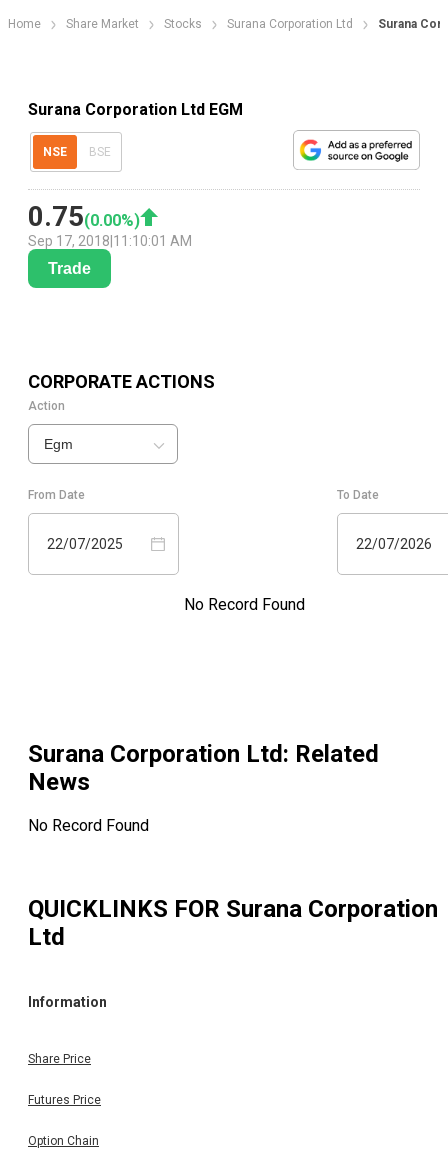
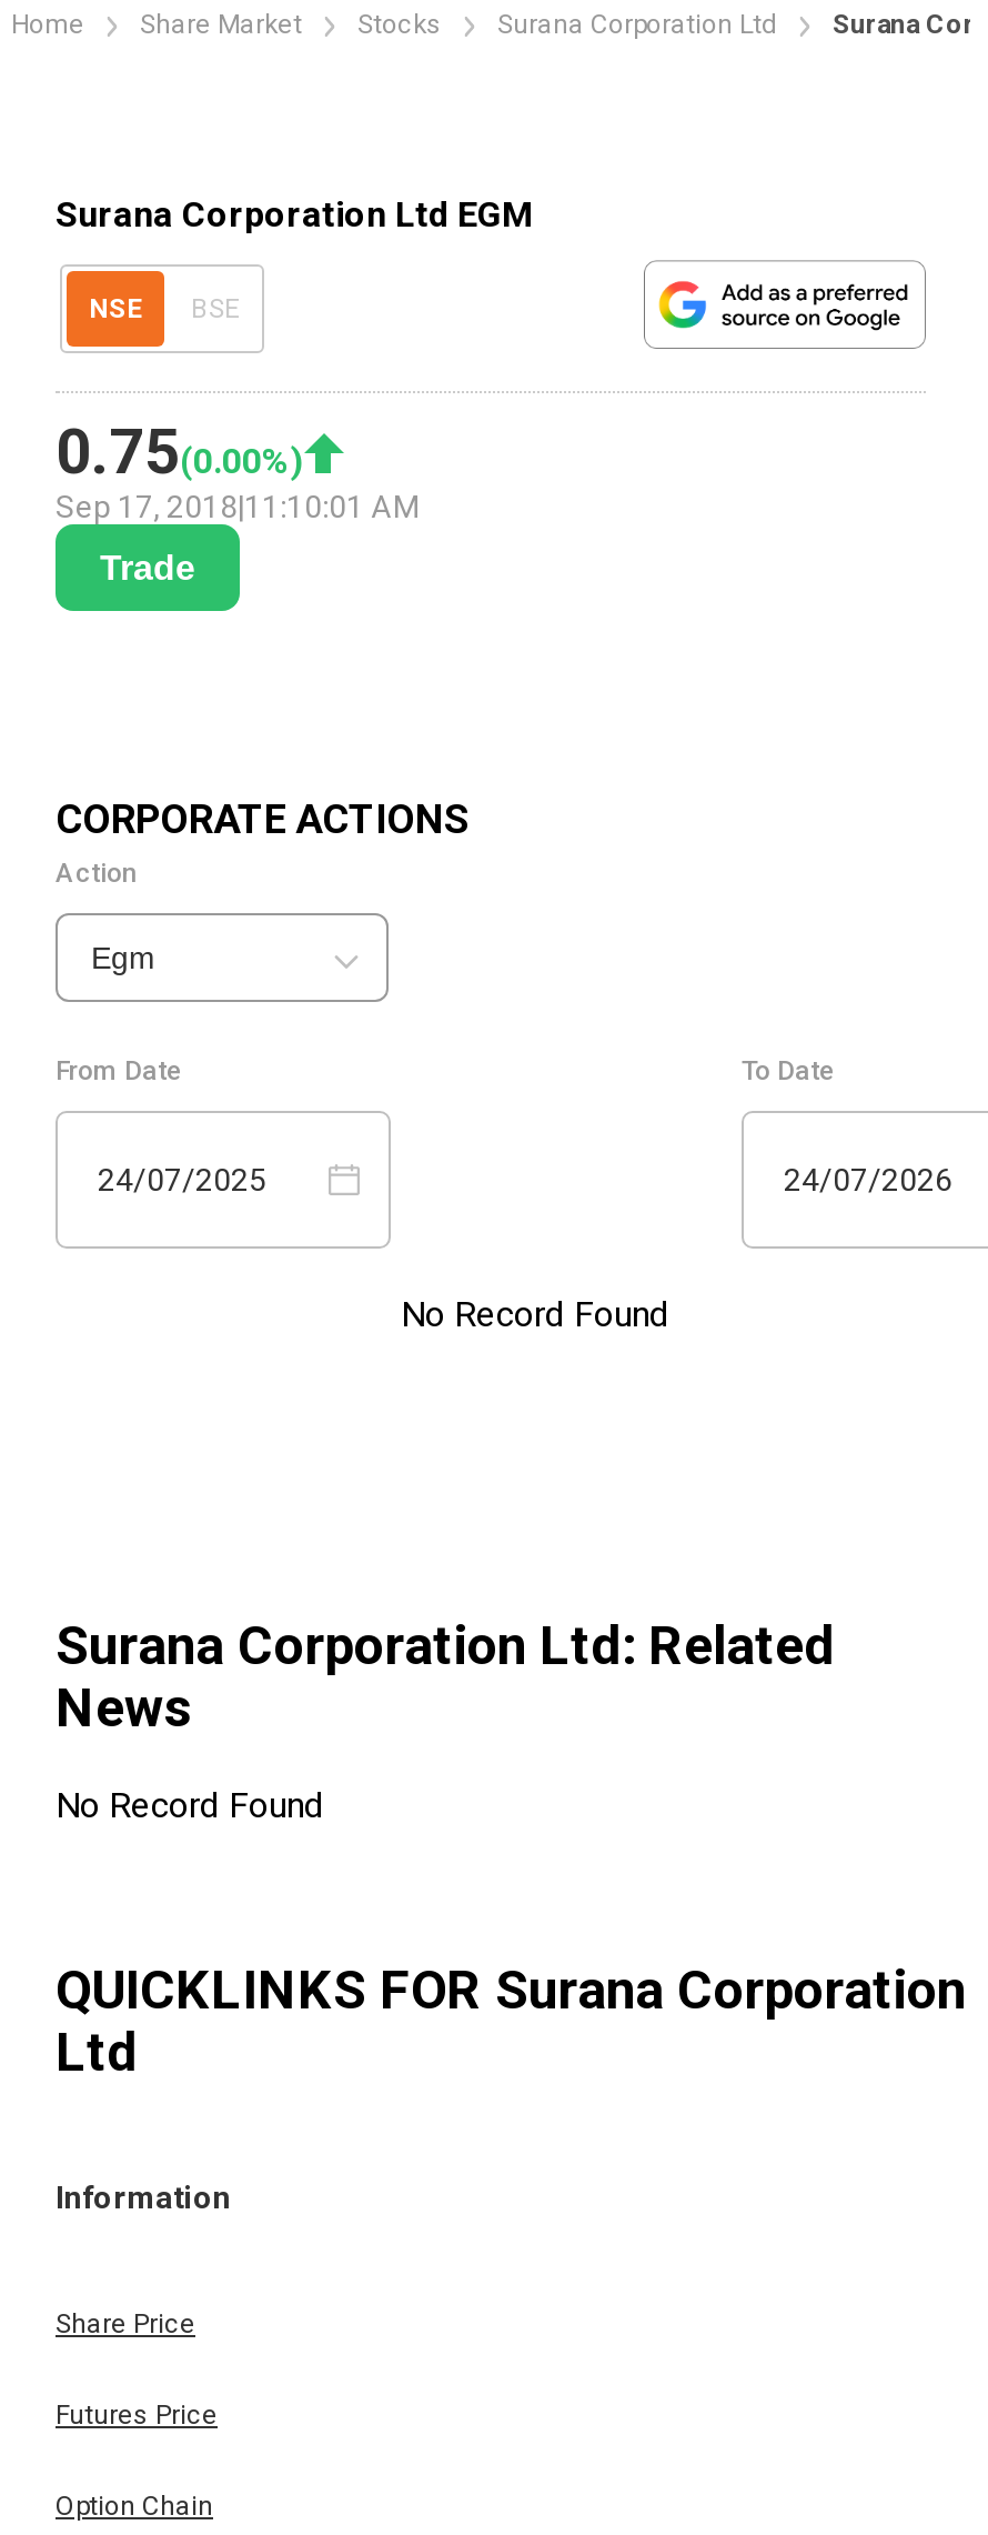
- 22/07/2025
+ 24/07/2025

- 22/07/2026
+ 24/07/2026
